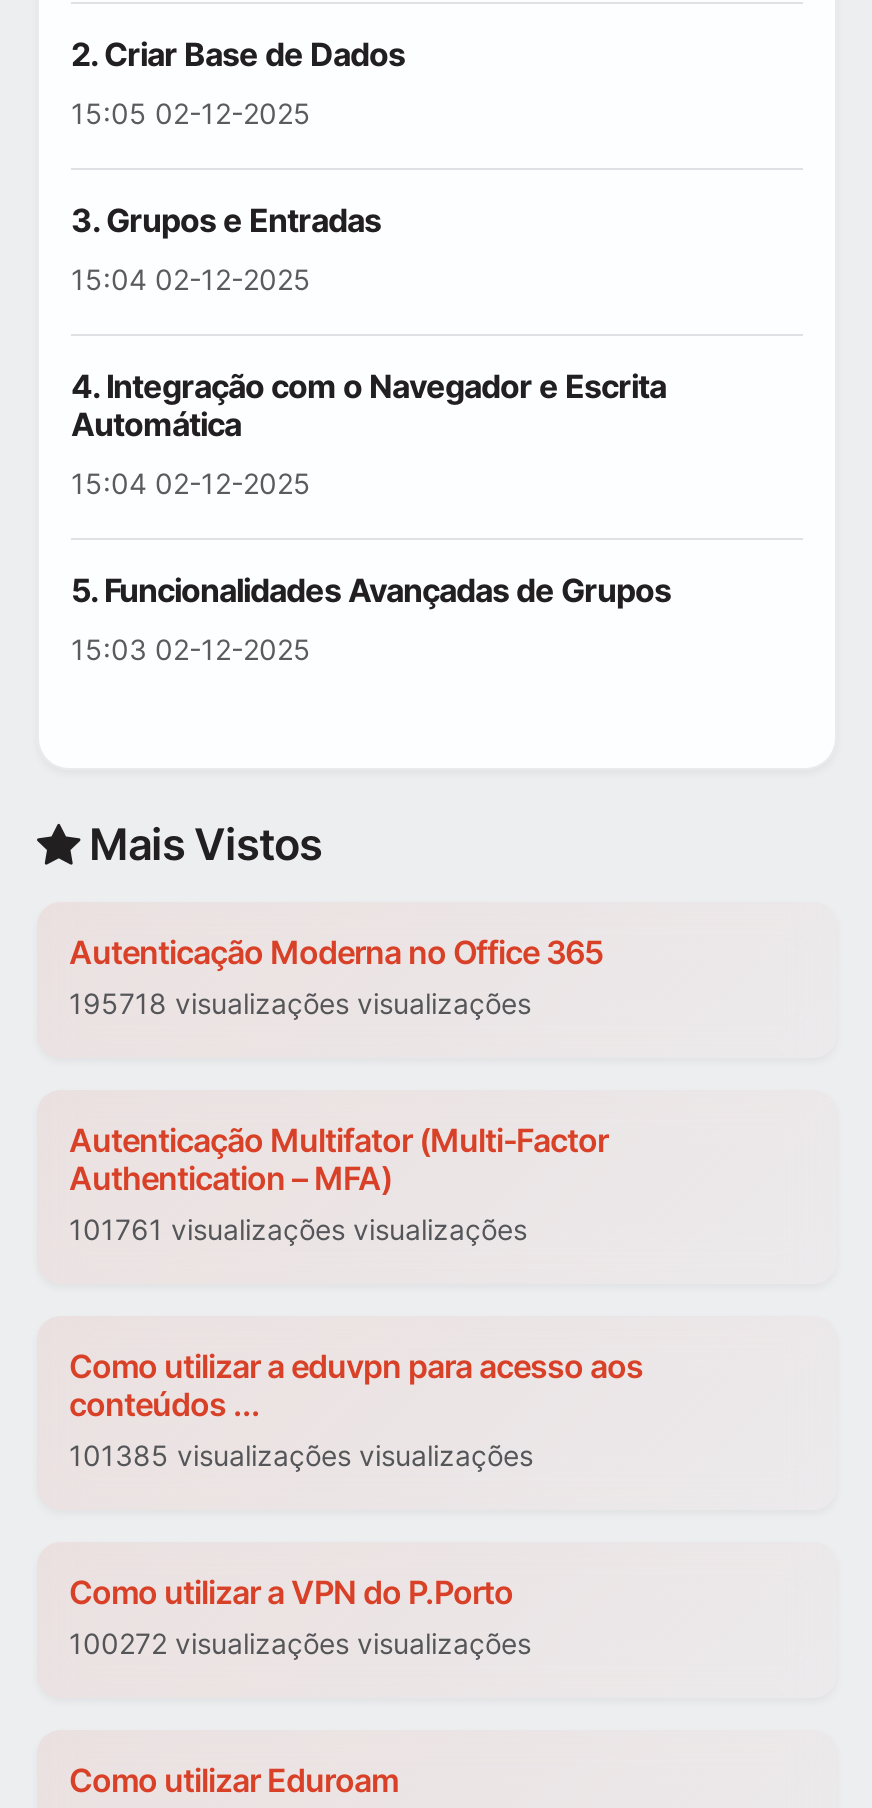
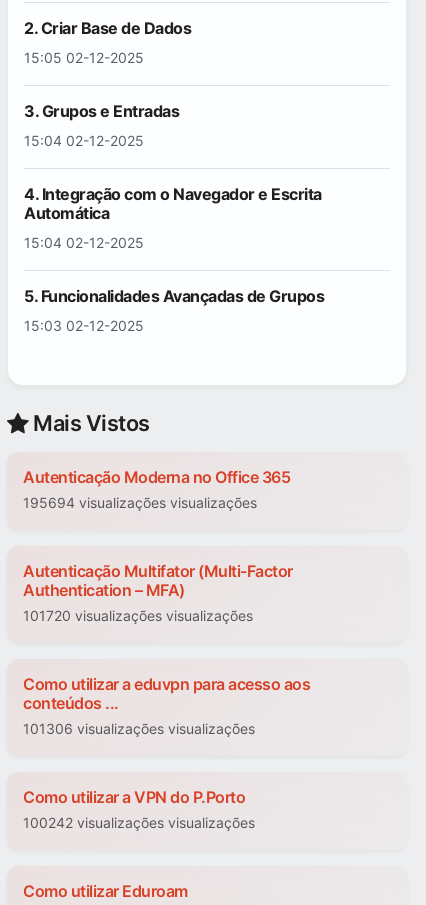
- 195718 visualizações visualizações
+ 195694 visualizações visualizações

- 101761 visualizações visualizações
+ 101720 visualizações visualizações

- 101385 visualizações visualizações
+ 101306 visualizações visualizações

- 100272 visualizações visualizações
+ 100242 visualizações visualizações
